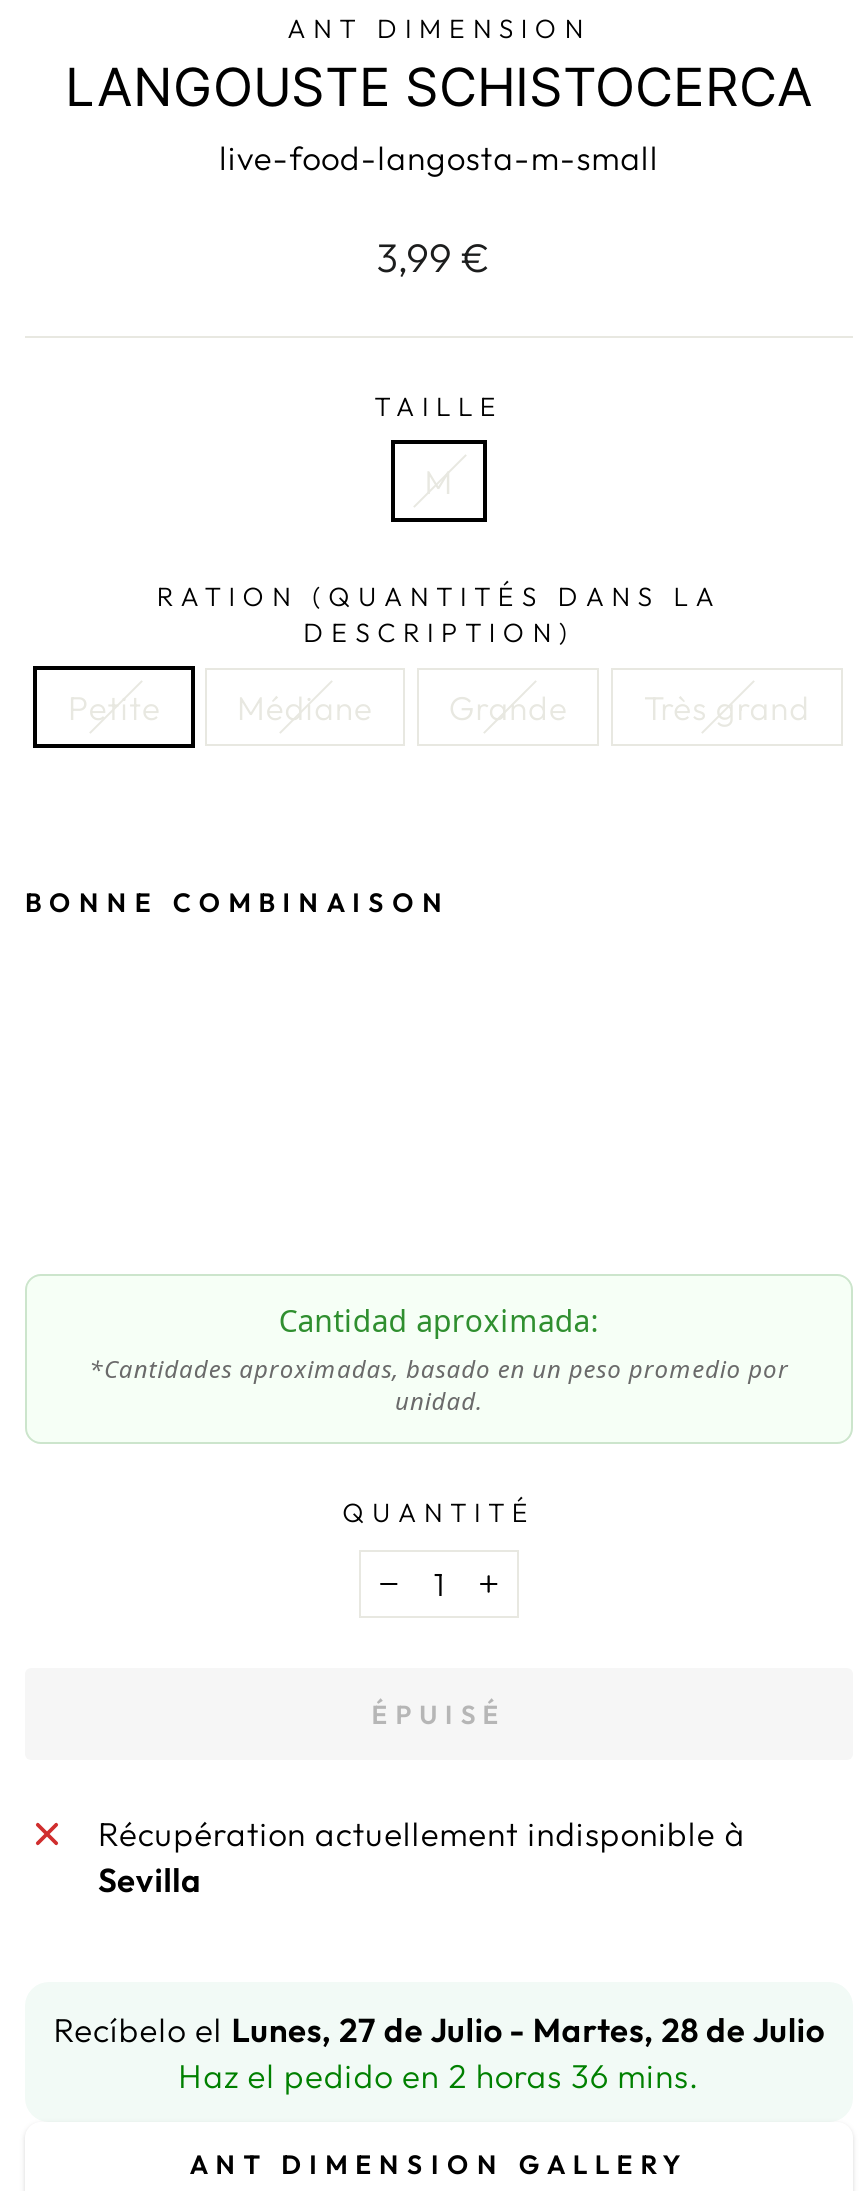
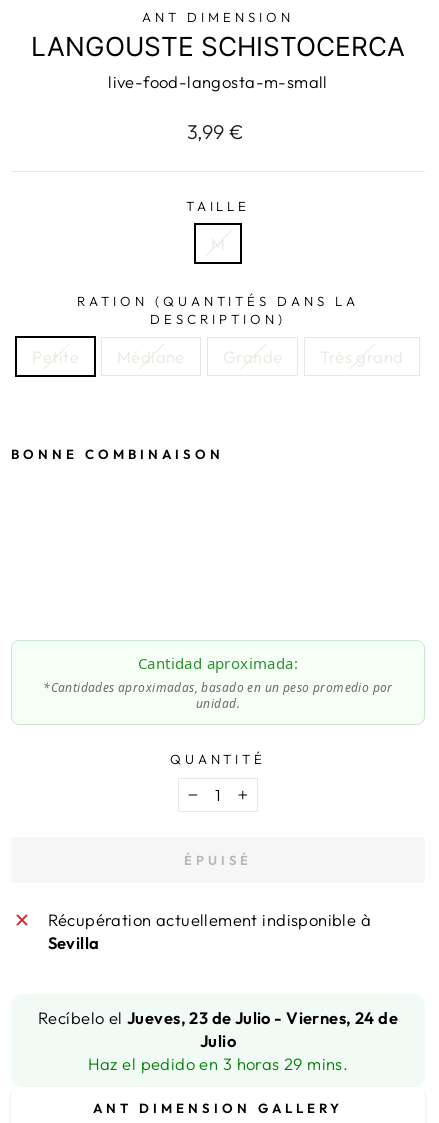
- Recíbelo el Lunes, 27 de Julio - Martes, 28 de Julio
- Haz el pedido en 2 horas 36 mins.
+ Recíbelo el Jueves, 23 de Julio - Viernes, 24 de
+ Julio
+ Haz el pedido en 3 horas 29 mins.
